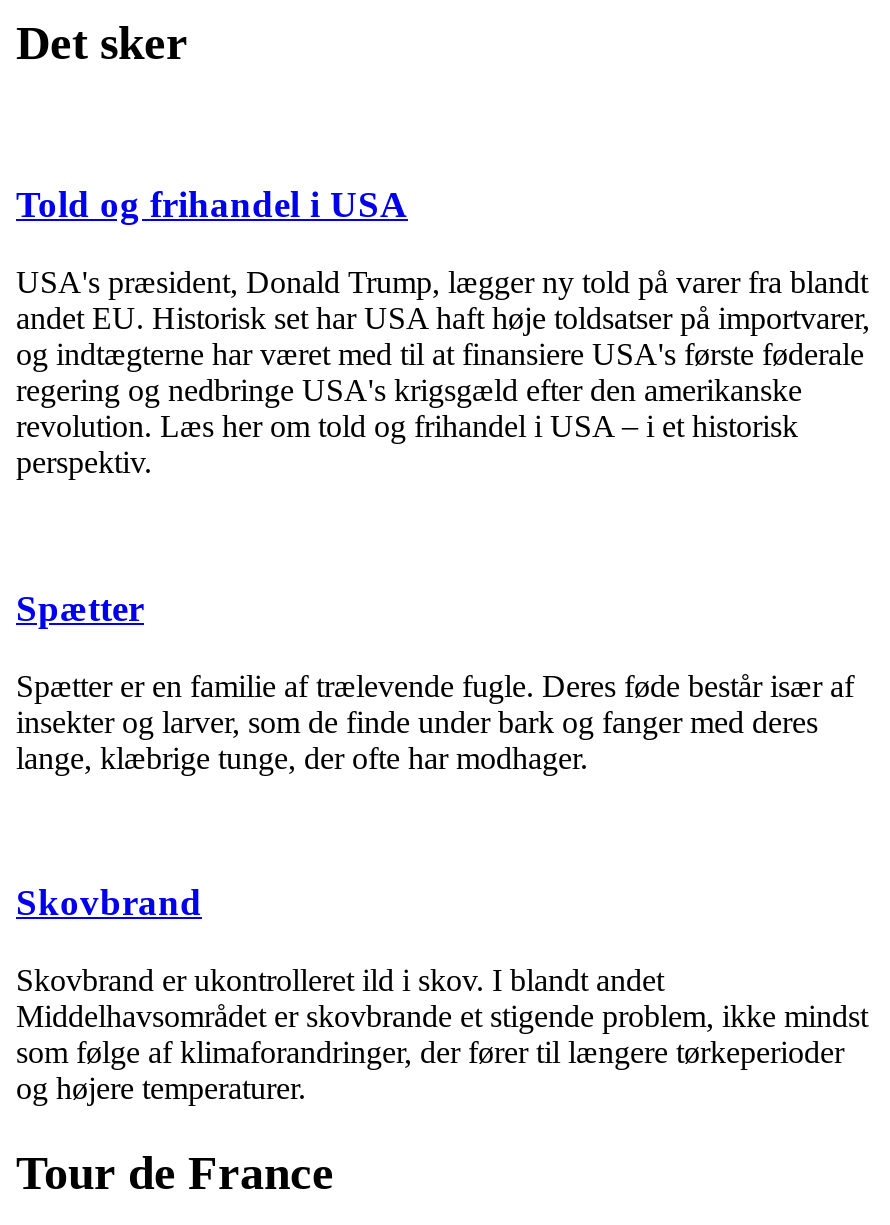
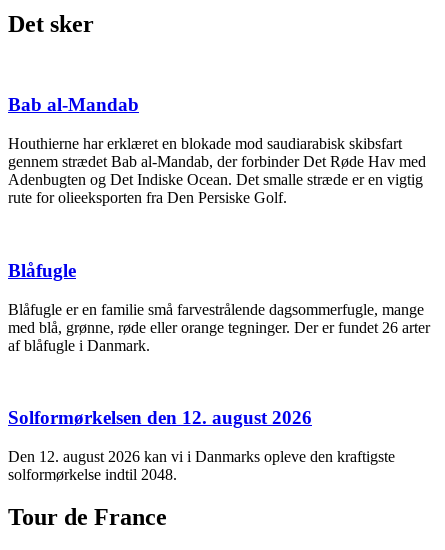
- Told og frihandel i USA
+ Bab al-Mandab

- USA's præsident, Donald Trump, lægger ny told på varer fra blandt
- andet EU. Historisk set har USA haft høje toldsatser på importvarer,
- og indtægterne har været med til at finansiere USA's første føderale
- regering og nedbringe USA's krigsgæld efter den amerikanske
- revolution. Læs her om told og frihandel i USA – i et historisk
- perspektiv.
+ Houthierne har erklæret en blokade mod saudiarabisk skibsfart
+ gennem strædet Bab al-Mandab, der forbinder Det Røde Hav med
+ Adenbugten og Det Indiske Ocean. Det smalle stræde er en vigtig
+ rute for olieeksporten fra Den Persiske Golf.

- Spætter
+ Blåfugle

- Spætter er en familie af trælevende fugle. Deres føde består især af
- insekter og larver, som de finde under bark og fanger med deres
- lange, klæbrige tunge, der ofte har modhager.
+ Blåfugle er en familie små farvestrålende dagsommerfugle, mange
+ med blå, grønne, røde eller orange tegninger. Der er fundet 26 arter
+ af blåfugle i Danmark.

- Skovbrand
+ Solformørkelsen den 12. august 2026

- Skovbrand er ukontrolleret ild i skov. I blandt andet
- Middelhavsområdet er skovbrande et stigende problem, ikke mindst
- som følge af klimaforandringer, der fører til længere tørkeperioder
- og højere temperaturer.
+ Den 12. august 2026 kan vi i Danmarks opleve den kraftigste
+ solformørkelse indtil 2048.
